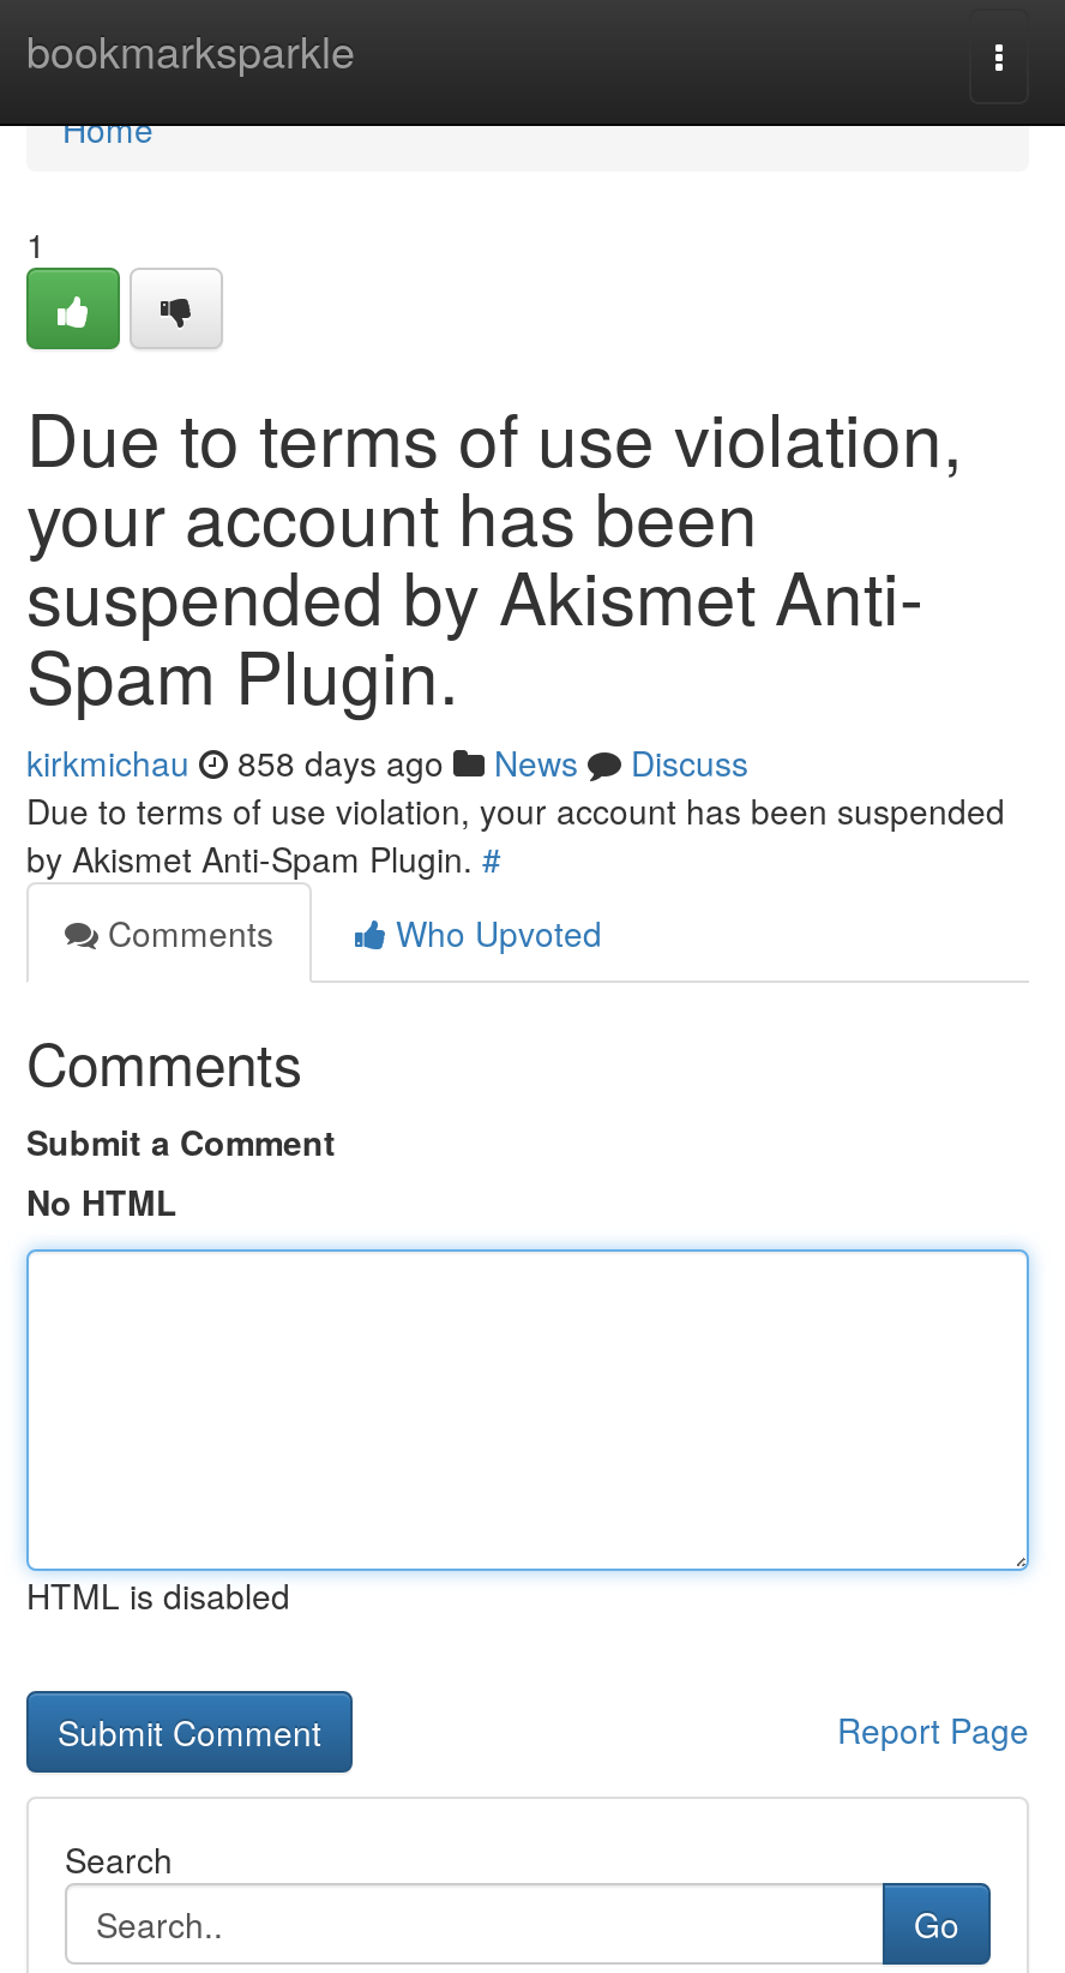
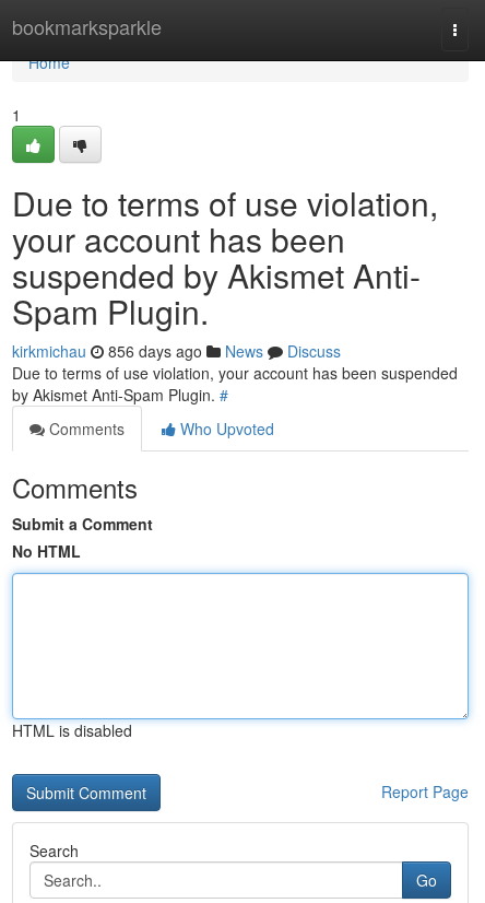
- kirkmichau 858 days ago News Discuss
+ kirkmichau 856 days ago News Discuss
